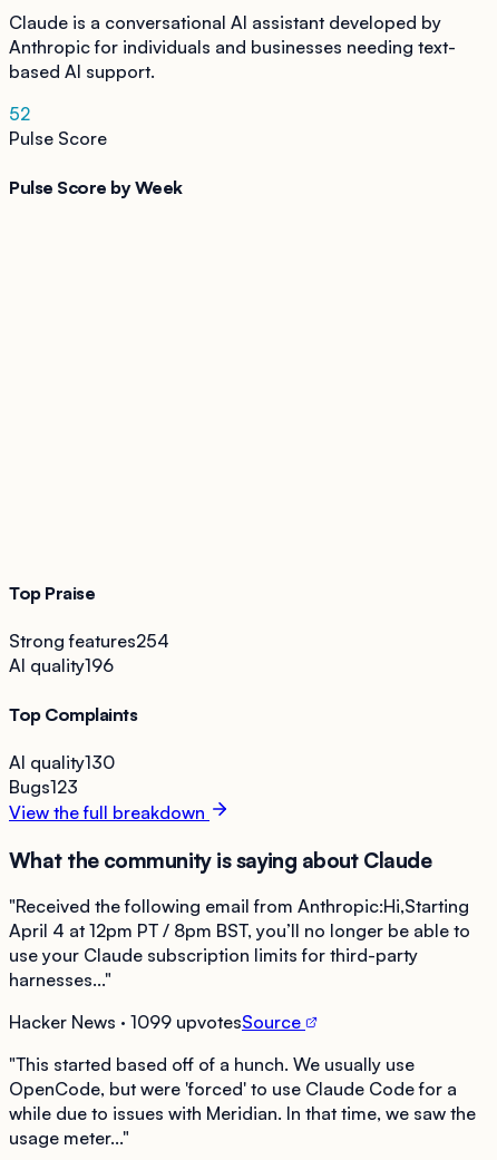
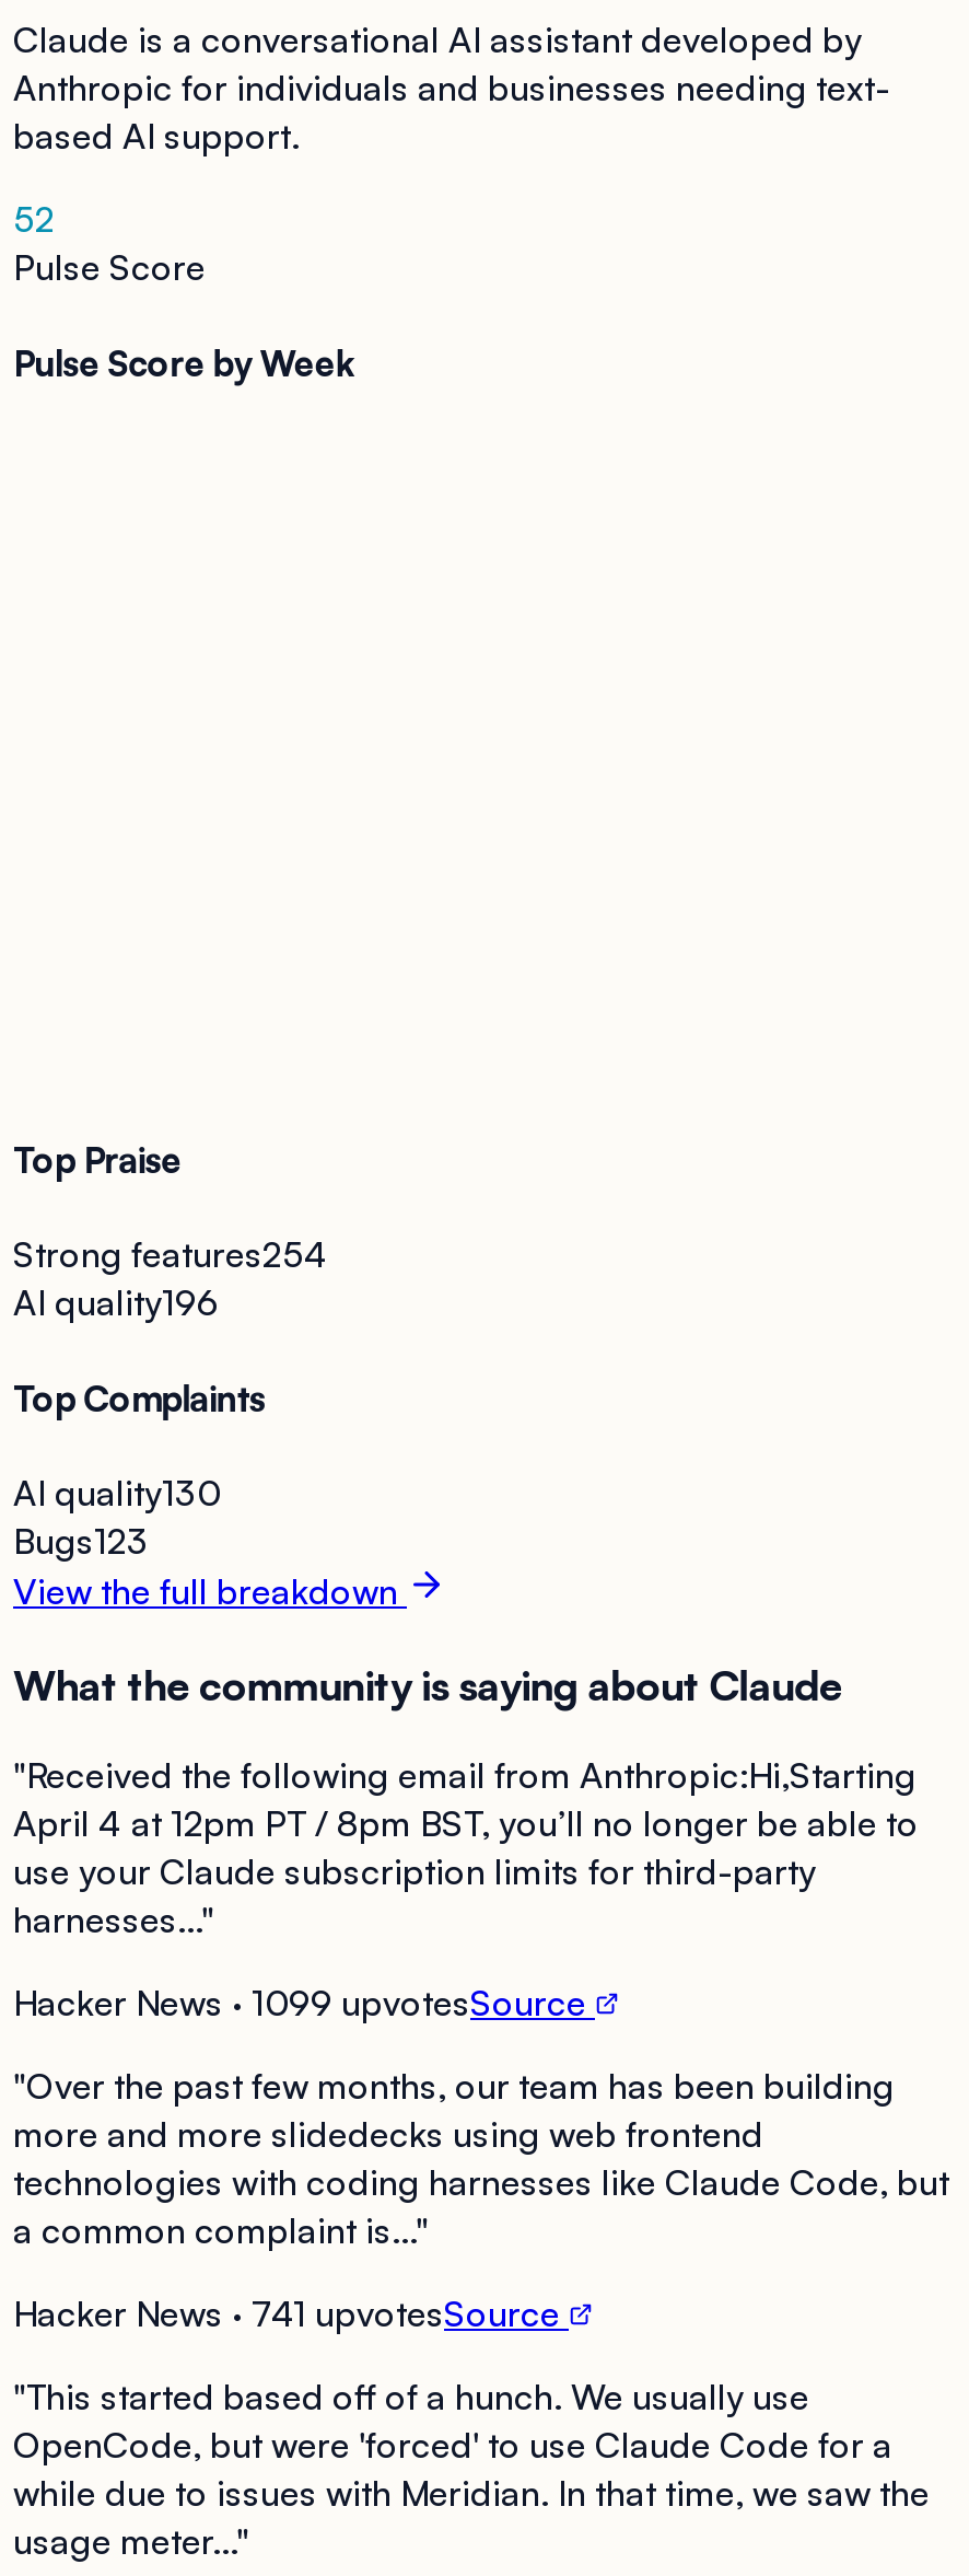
+ "Over the past few months, our team has been building
+ more and more slidedecks using web frontend
+ technologies with coding harnesses like Claude Code, but
+ a common complaint is..."
+ Hacker News · 741 upvotesSource
